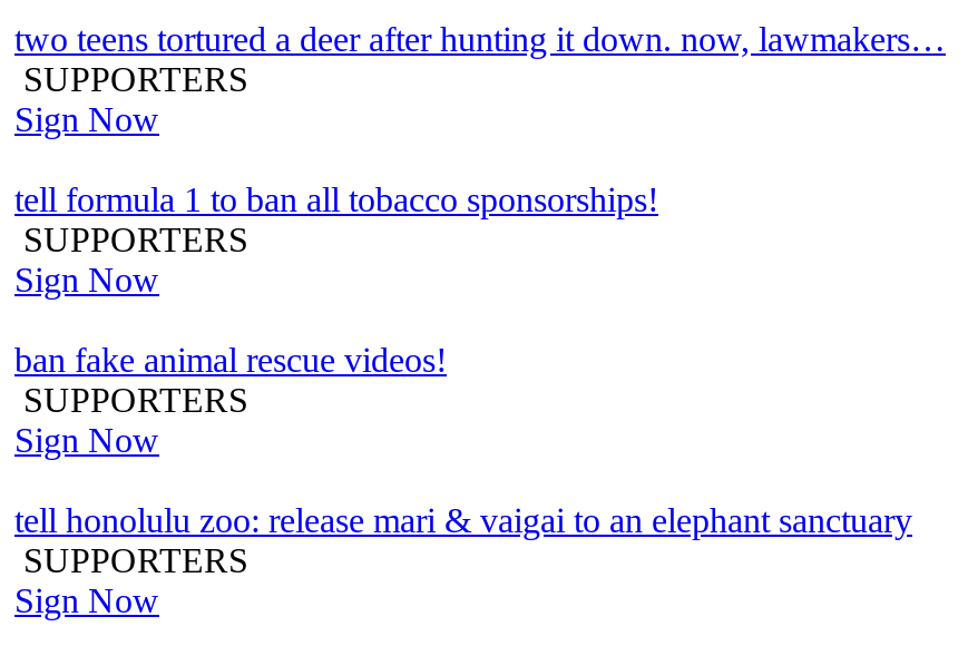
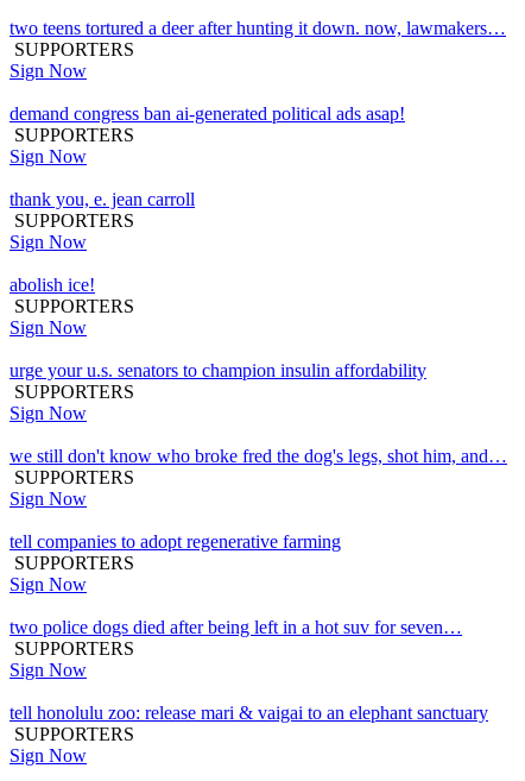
- tell formula 1 to ban all tobacco sponsorships!
+ demand congress ban ai-generated political ads asap!

- ban fake animal rescue videos!
+ thank you, e. jean carroll
+ SUPPORTERS
+ Sign Now
+ abolish ice!
+ SUPPORTERS
+ Sign Now
+ urge your u.s. senators to champion insulin affordability
+ SUPPORTERS
+ Sign Now
+ we still don't know who broke fred the dog's legs, shot him, and…
+ SUPPORTERS
+ Sign Now
+ tell companies to adopt regenerative farming
+ SUPPORTERS
+ Sign Now
+ two police dogs died after being left in a hot suv for seven…
